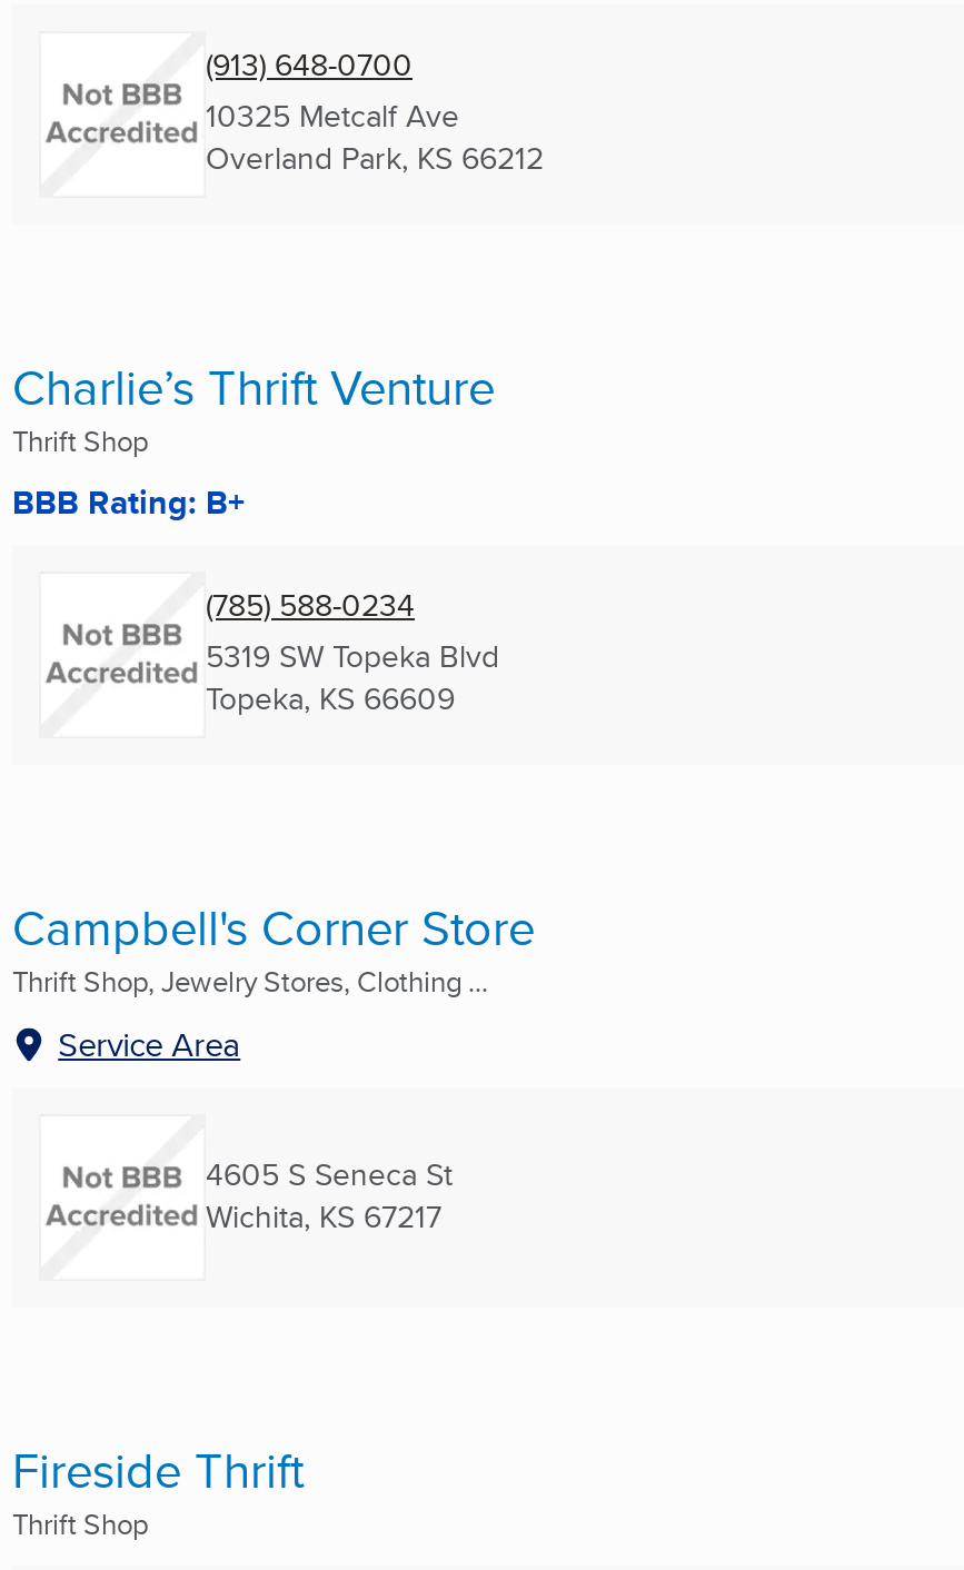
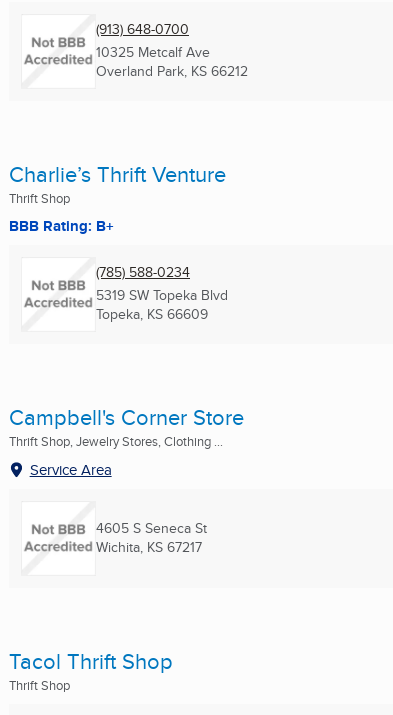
- Fireside Thrift
+ Tacol Thrift Shop
